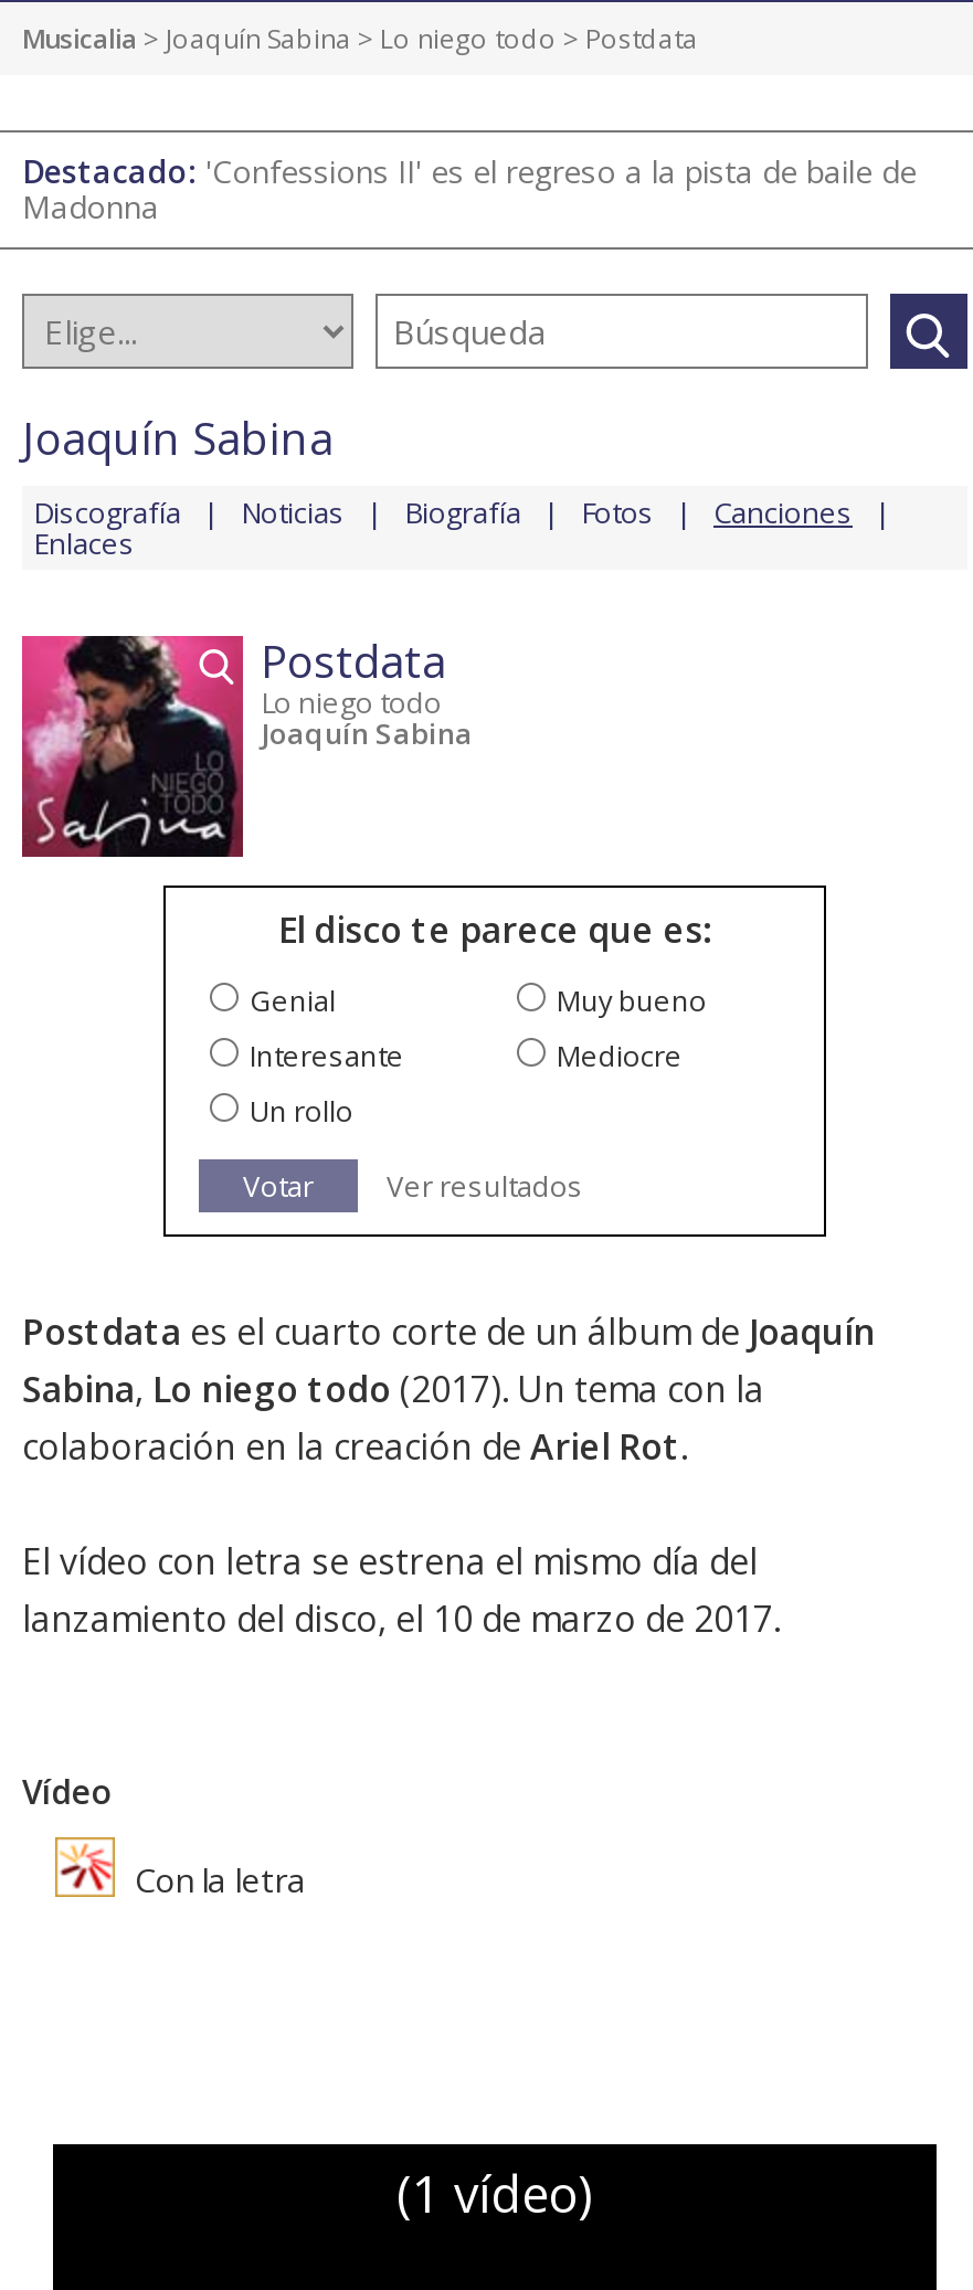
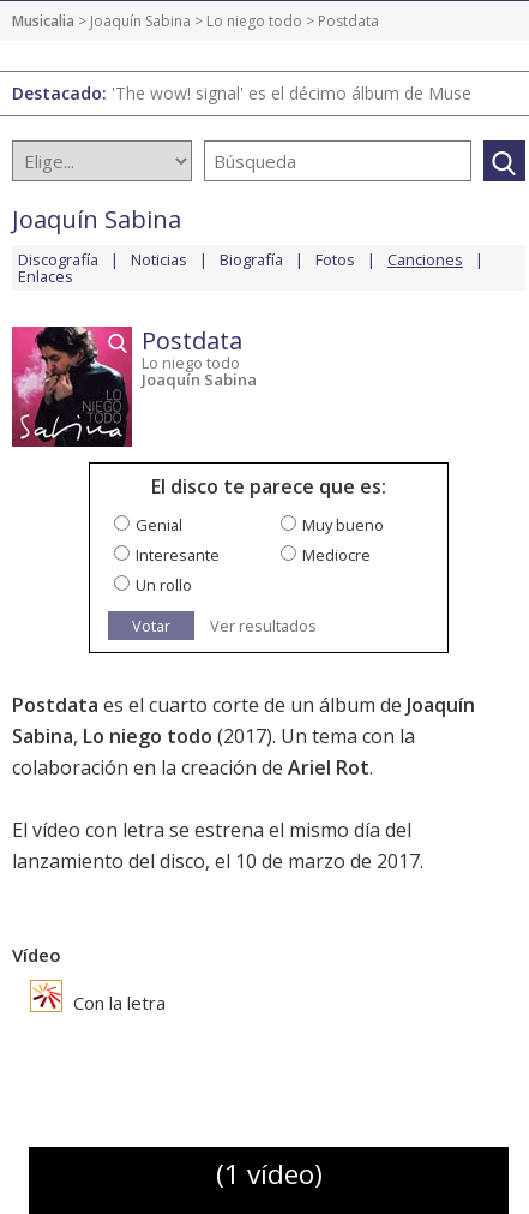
- Destacado: 'Confessions II' es el regreso a la pista de baile de
- Madonna
+ Destacado: 'The wow! signal' es el décimo álbum de Muse
